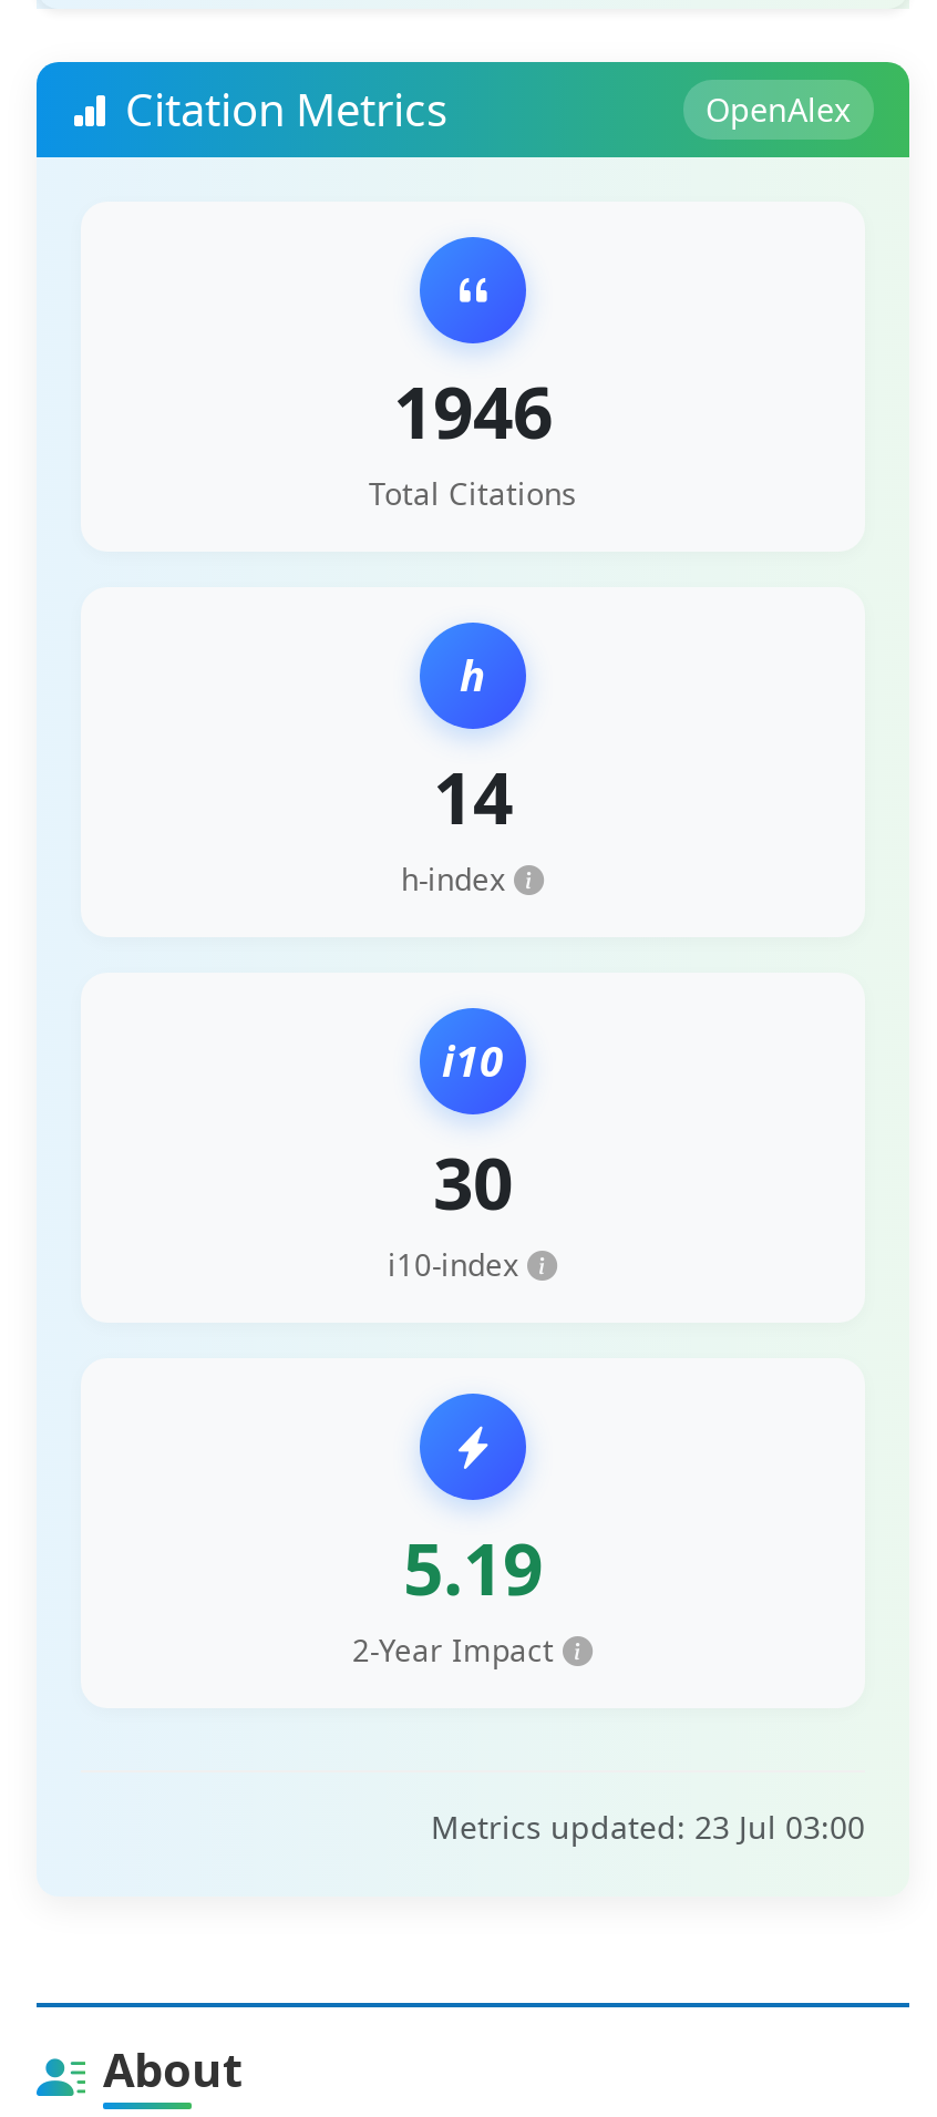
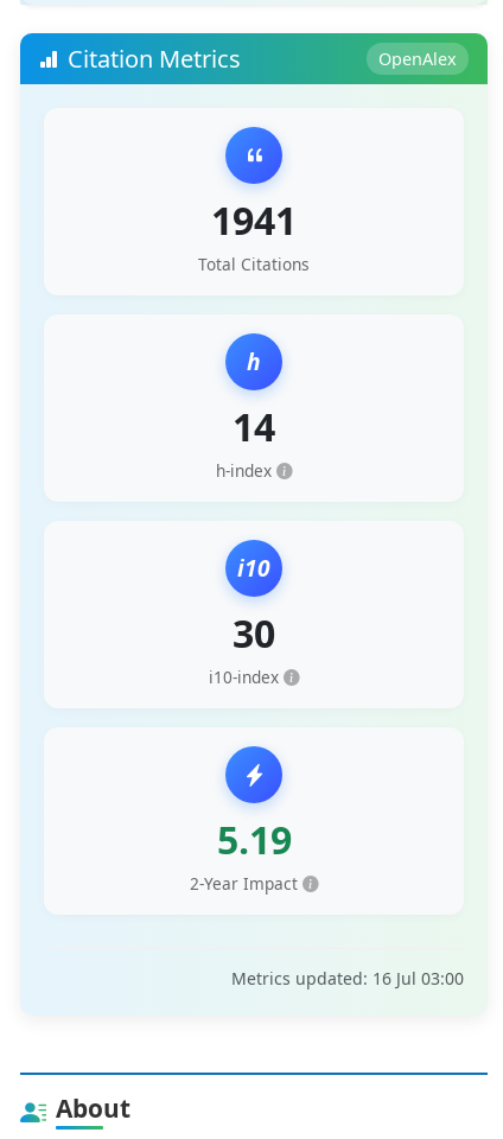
- 1946
+ 1941

- Metrics updated: 23 Jul 03:00
+ Metrics updated: 16 Jul 03:00
